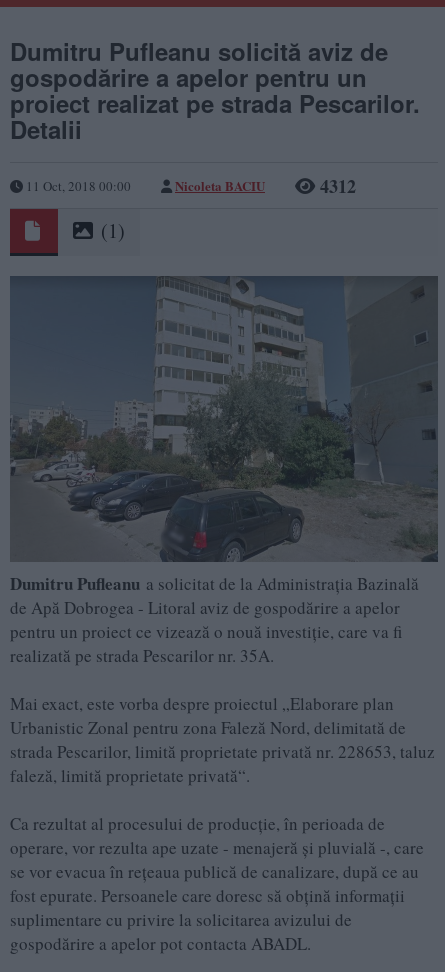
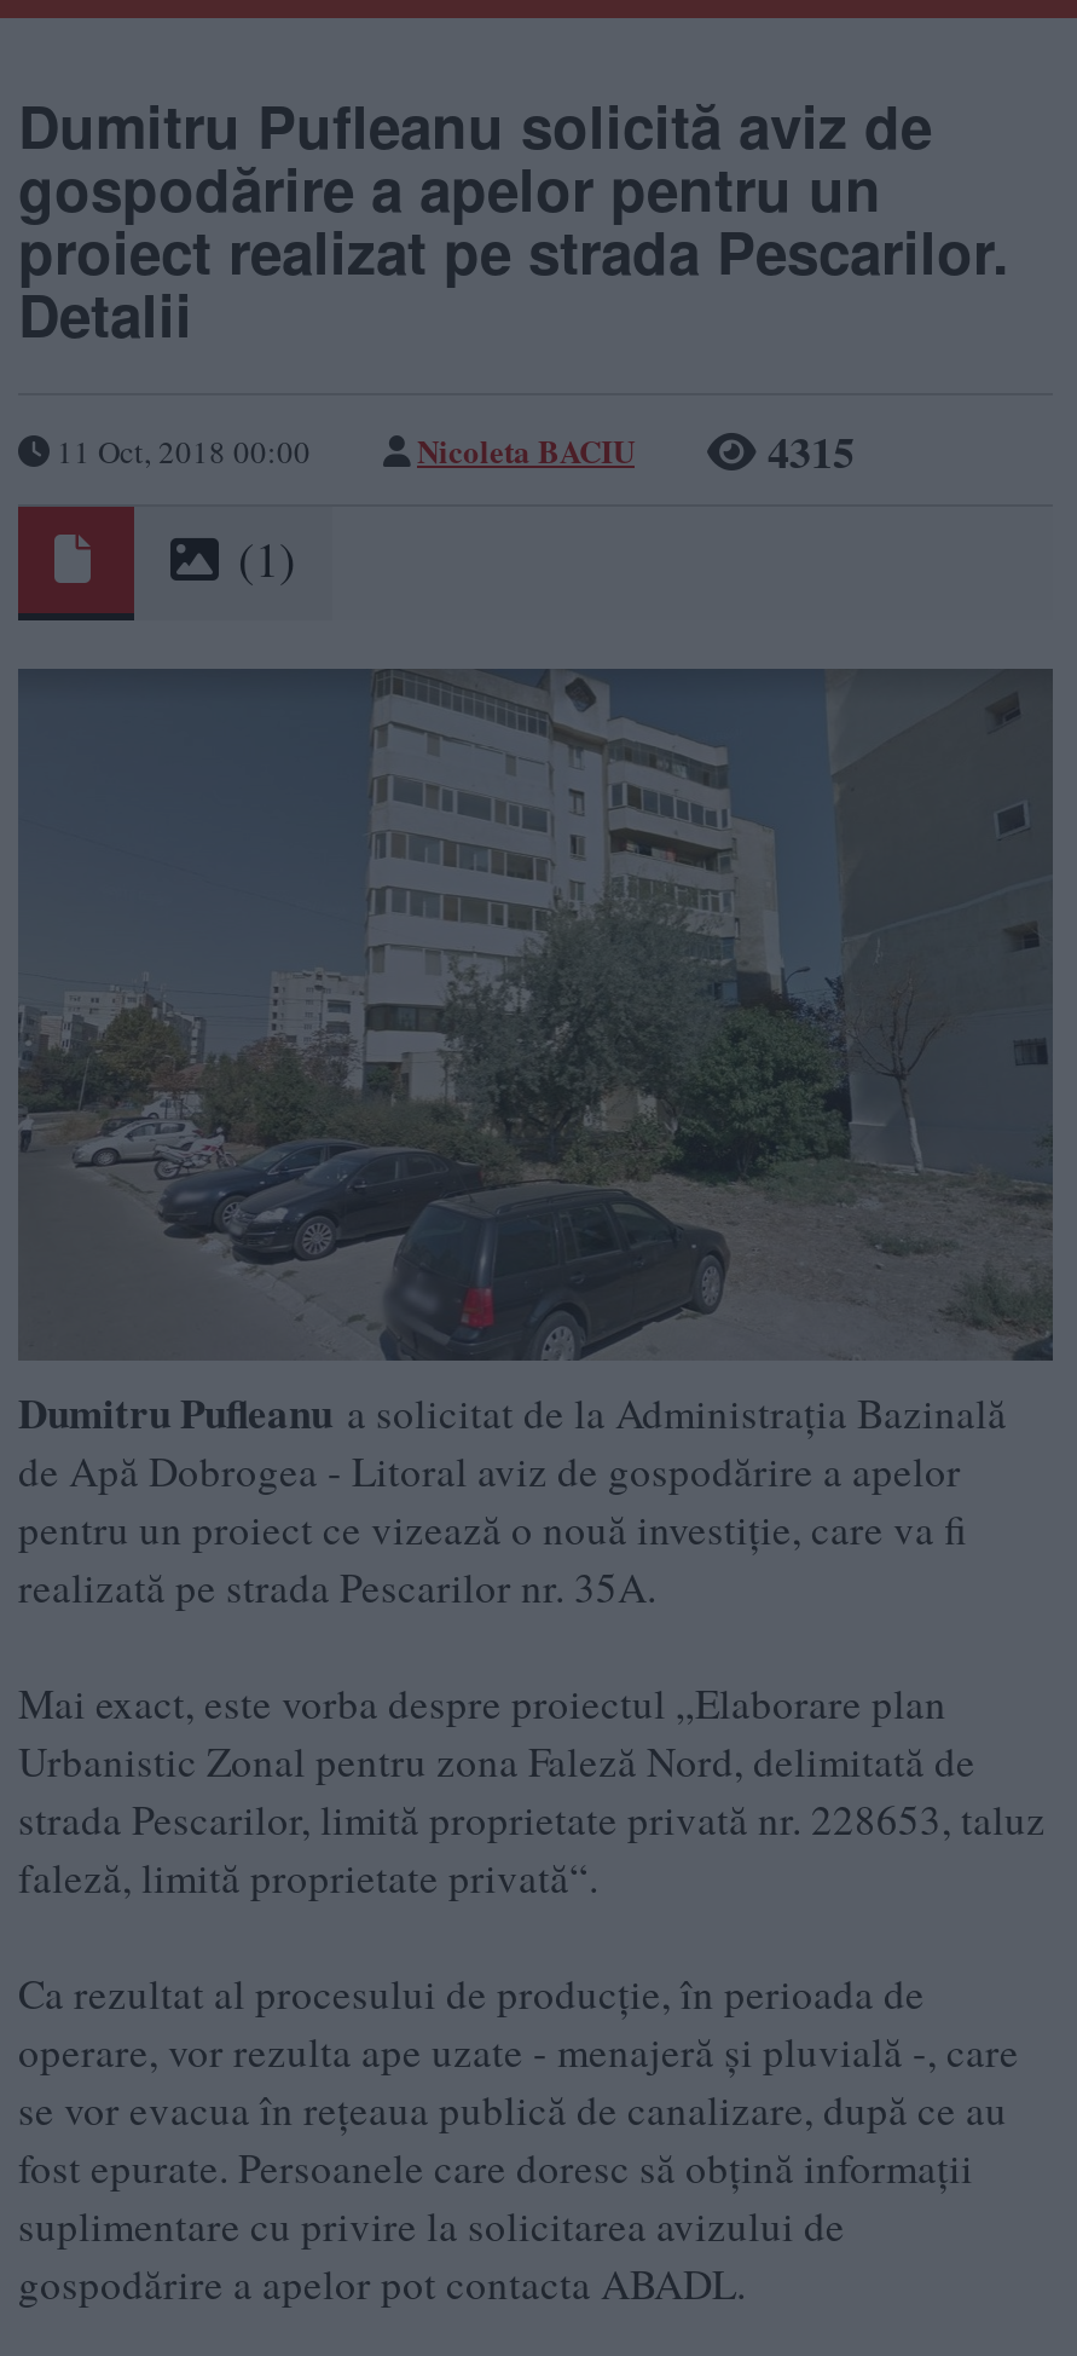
- 4312
+ 4315
